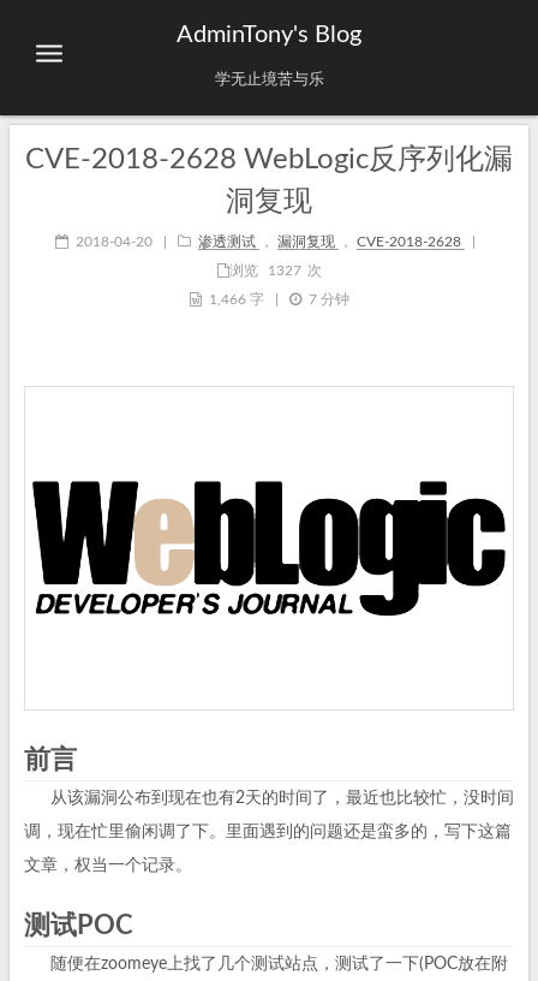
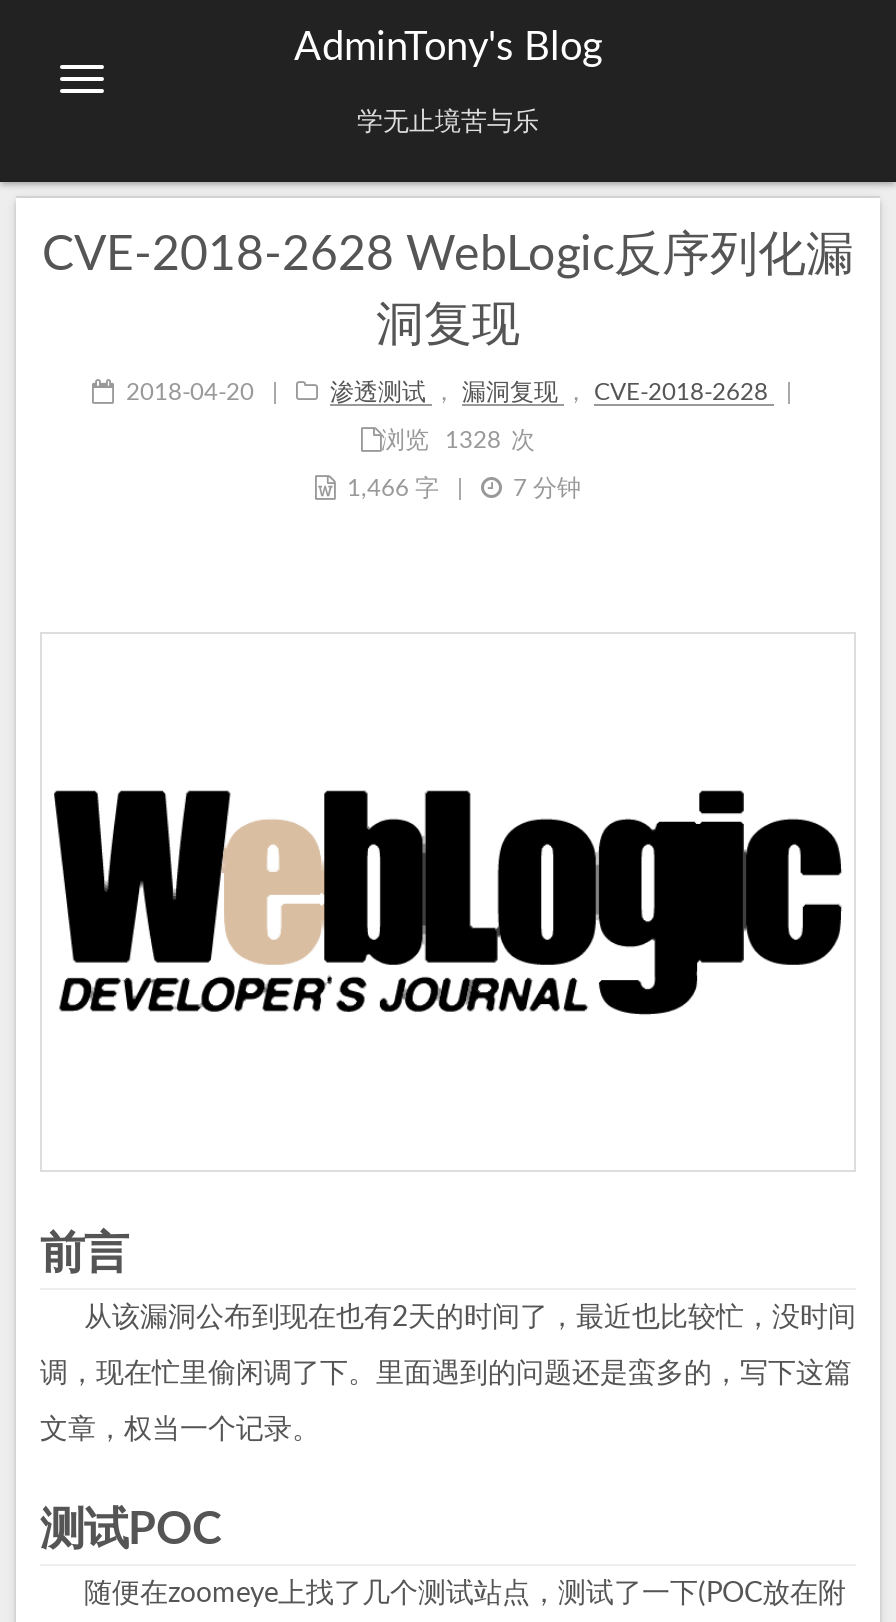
- 浏览 1327 次
+ 浏览 1328 次
